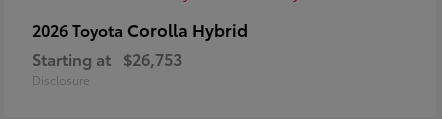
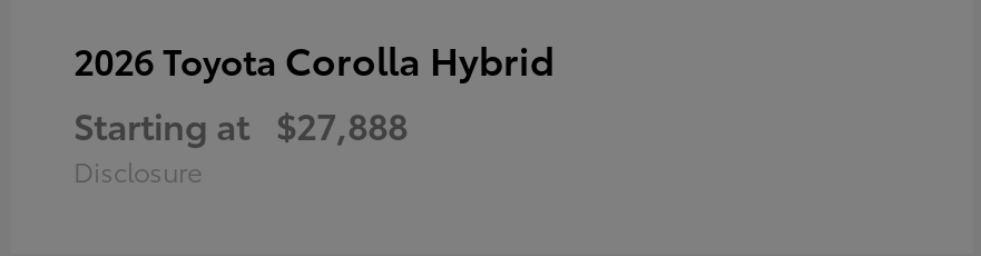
- Starting at $26,753
+ Starting at $27,888
